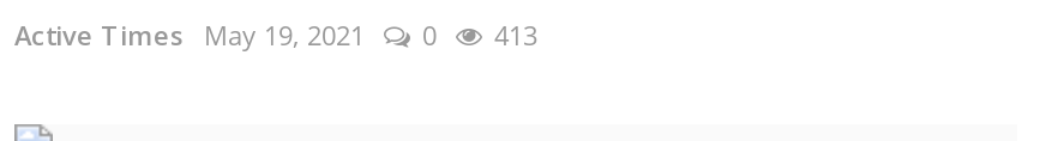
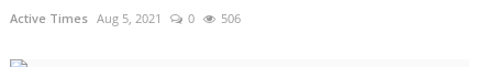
- Active Times May 19, 2021
+ Active Times Aug 5, 2021

- 413
+ 506
